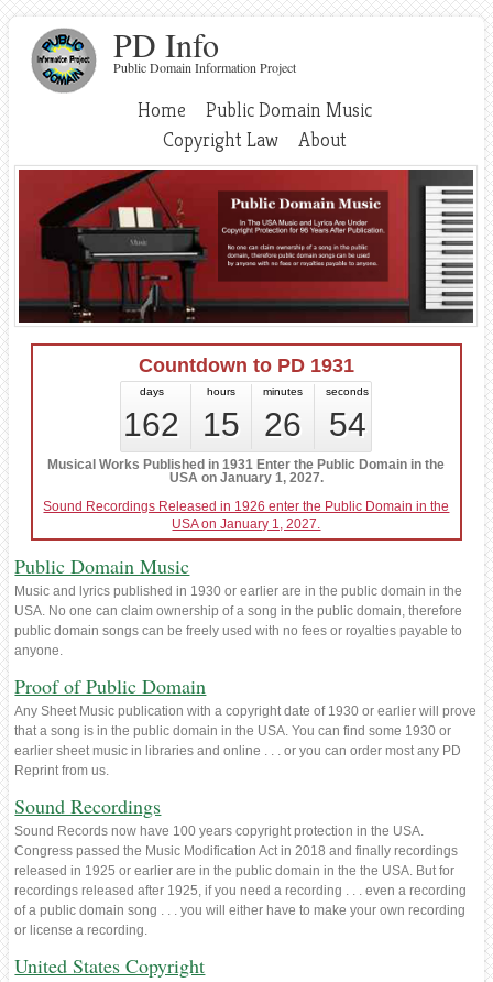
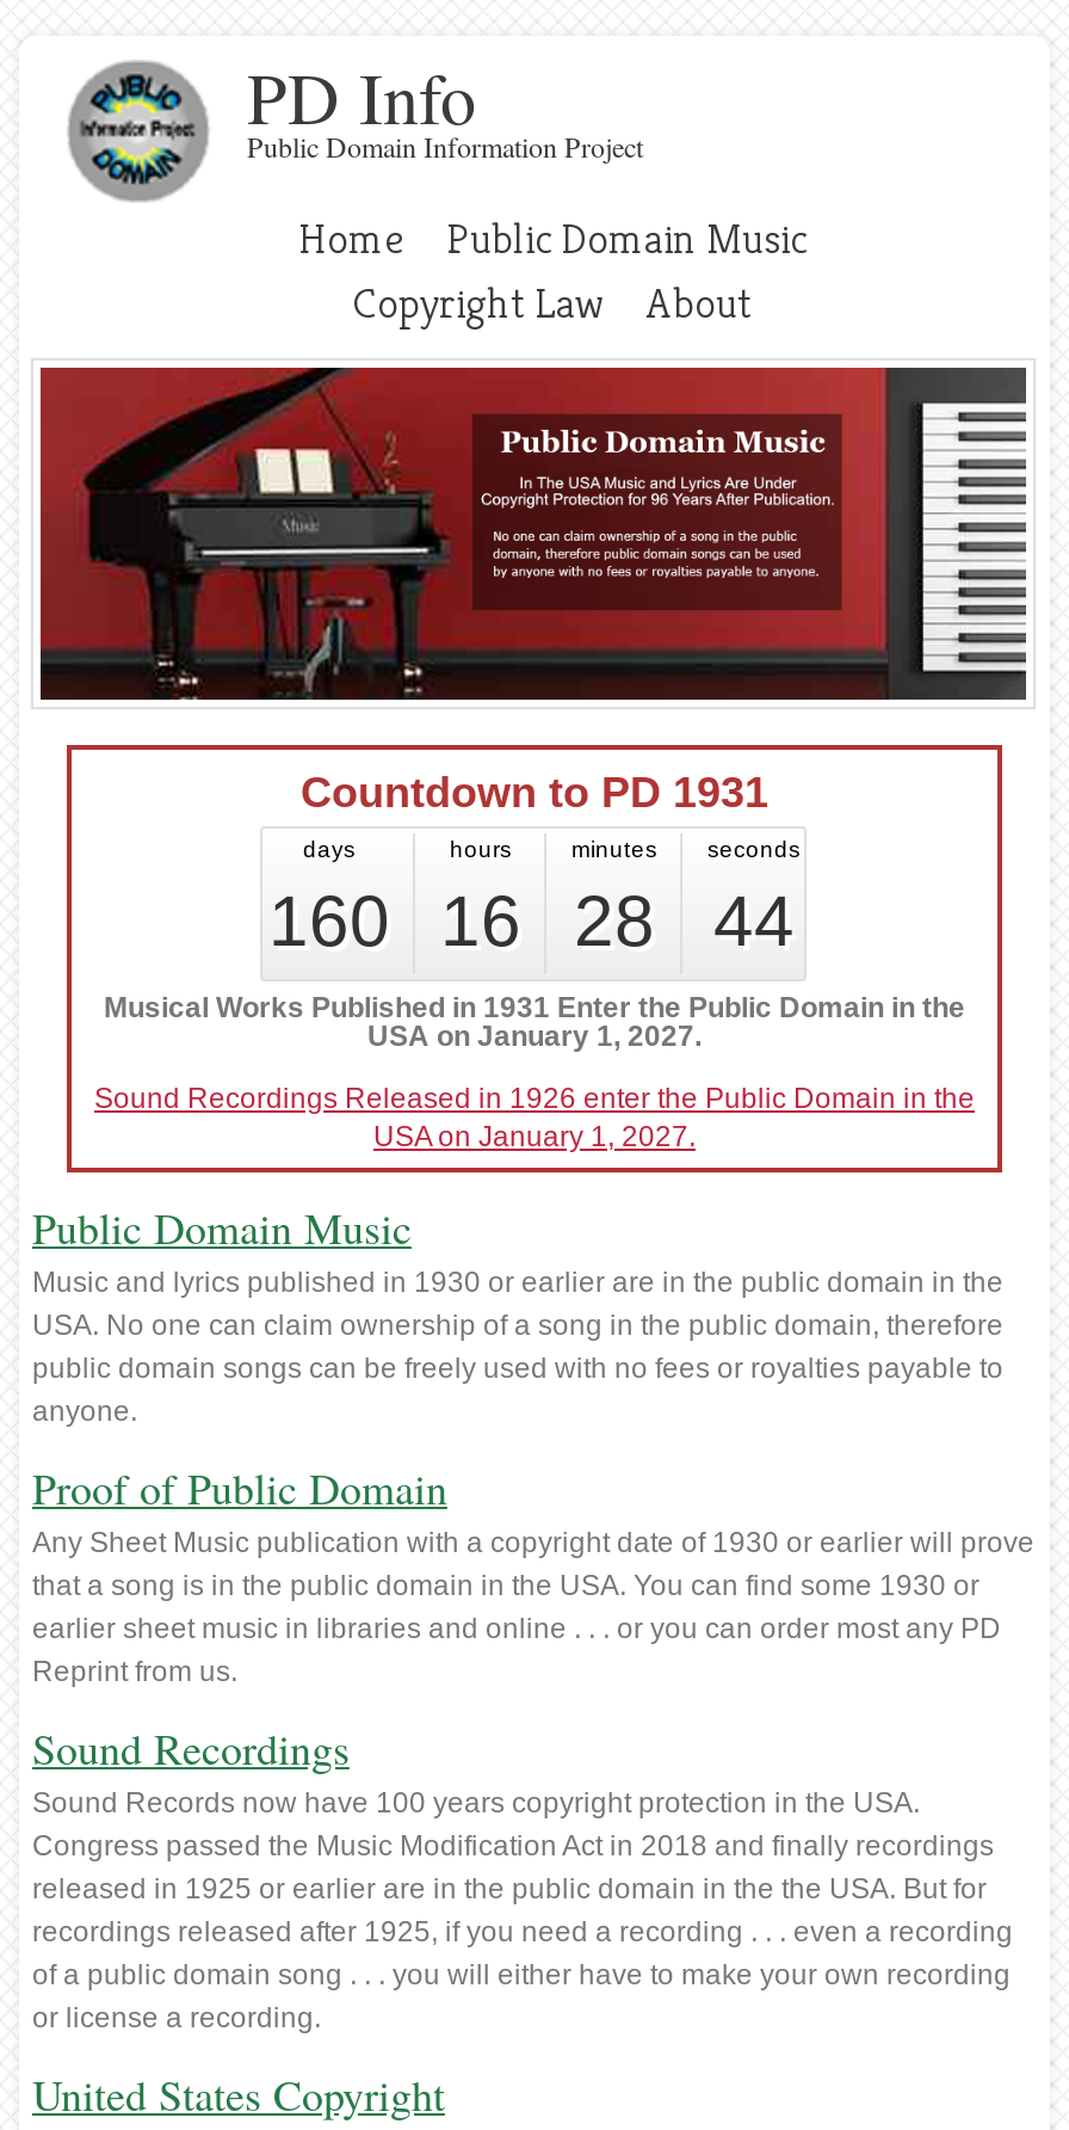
- 162
+ 160

- 15
+ 16

- 26
+ 28

- 54
+ 44
